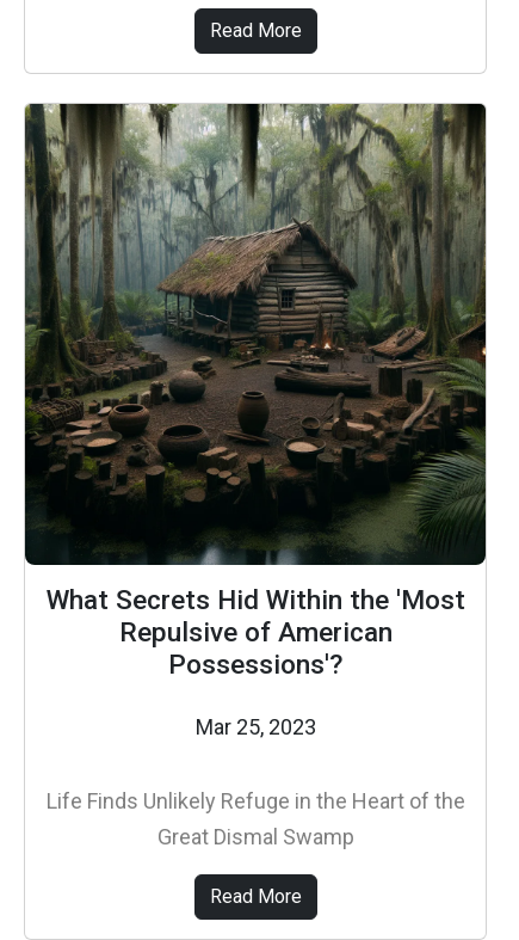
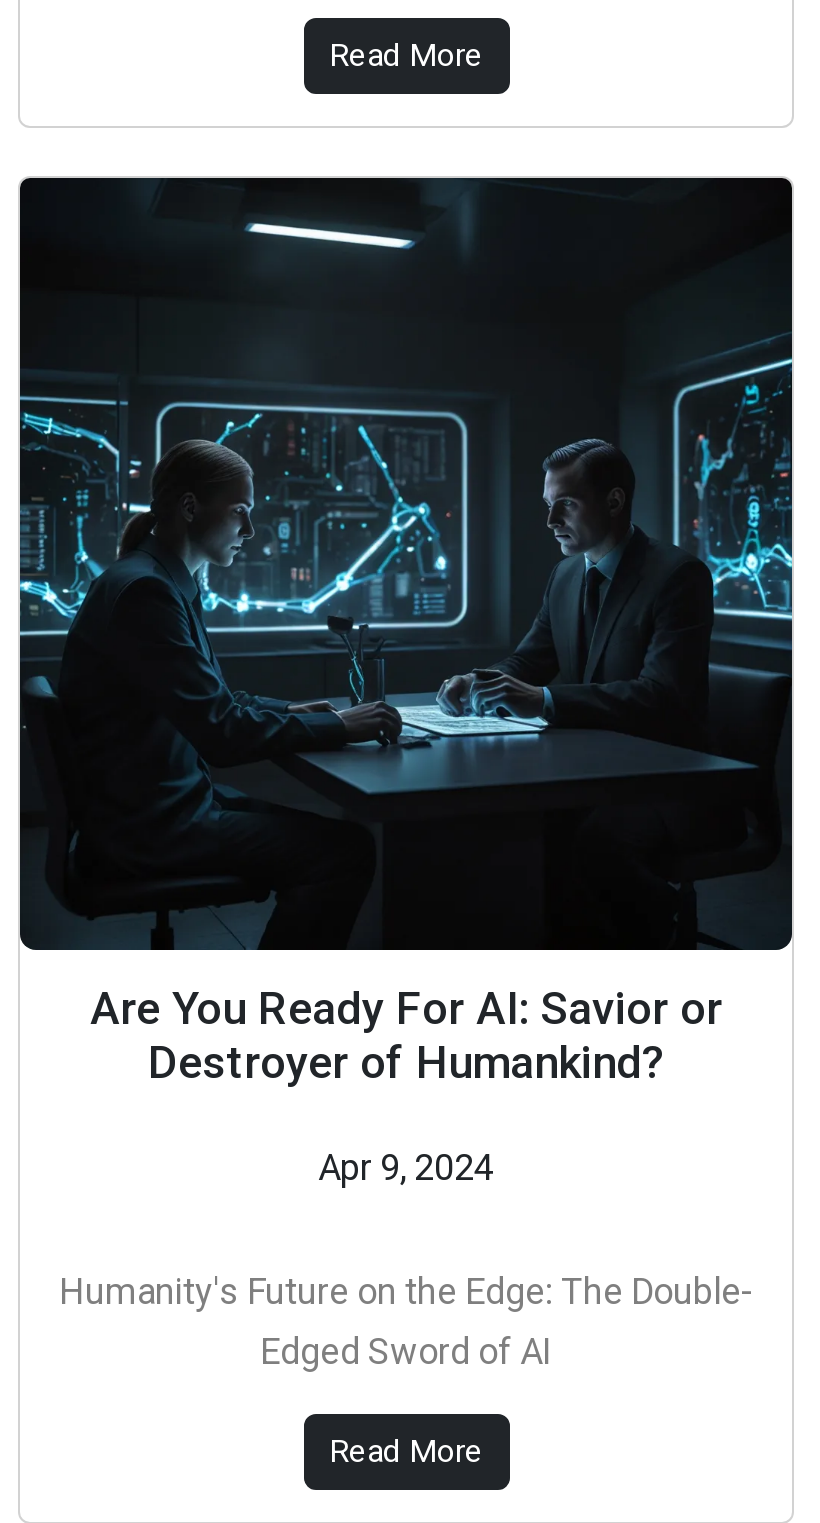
- [image]
- What Secrets Hid Within the 'Most
- Repulsive of American
- Possessions'?
+ [image]
+ Are You Ready For AI: Savior or
+ Destroyer of Humankind?

- Mar 25, 2023
+ Apr 9, 2024

- Life Finds Unlikely Refuge in the Heart of the
- Great Dismal Swamp
+ Humanity's Future on the Edge: The Double-
+ Edged Sword of AI
